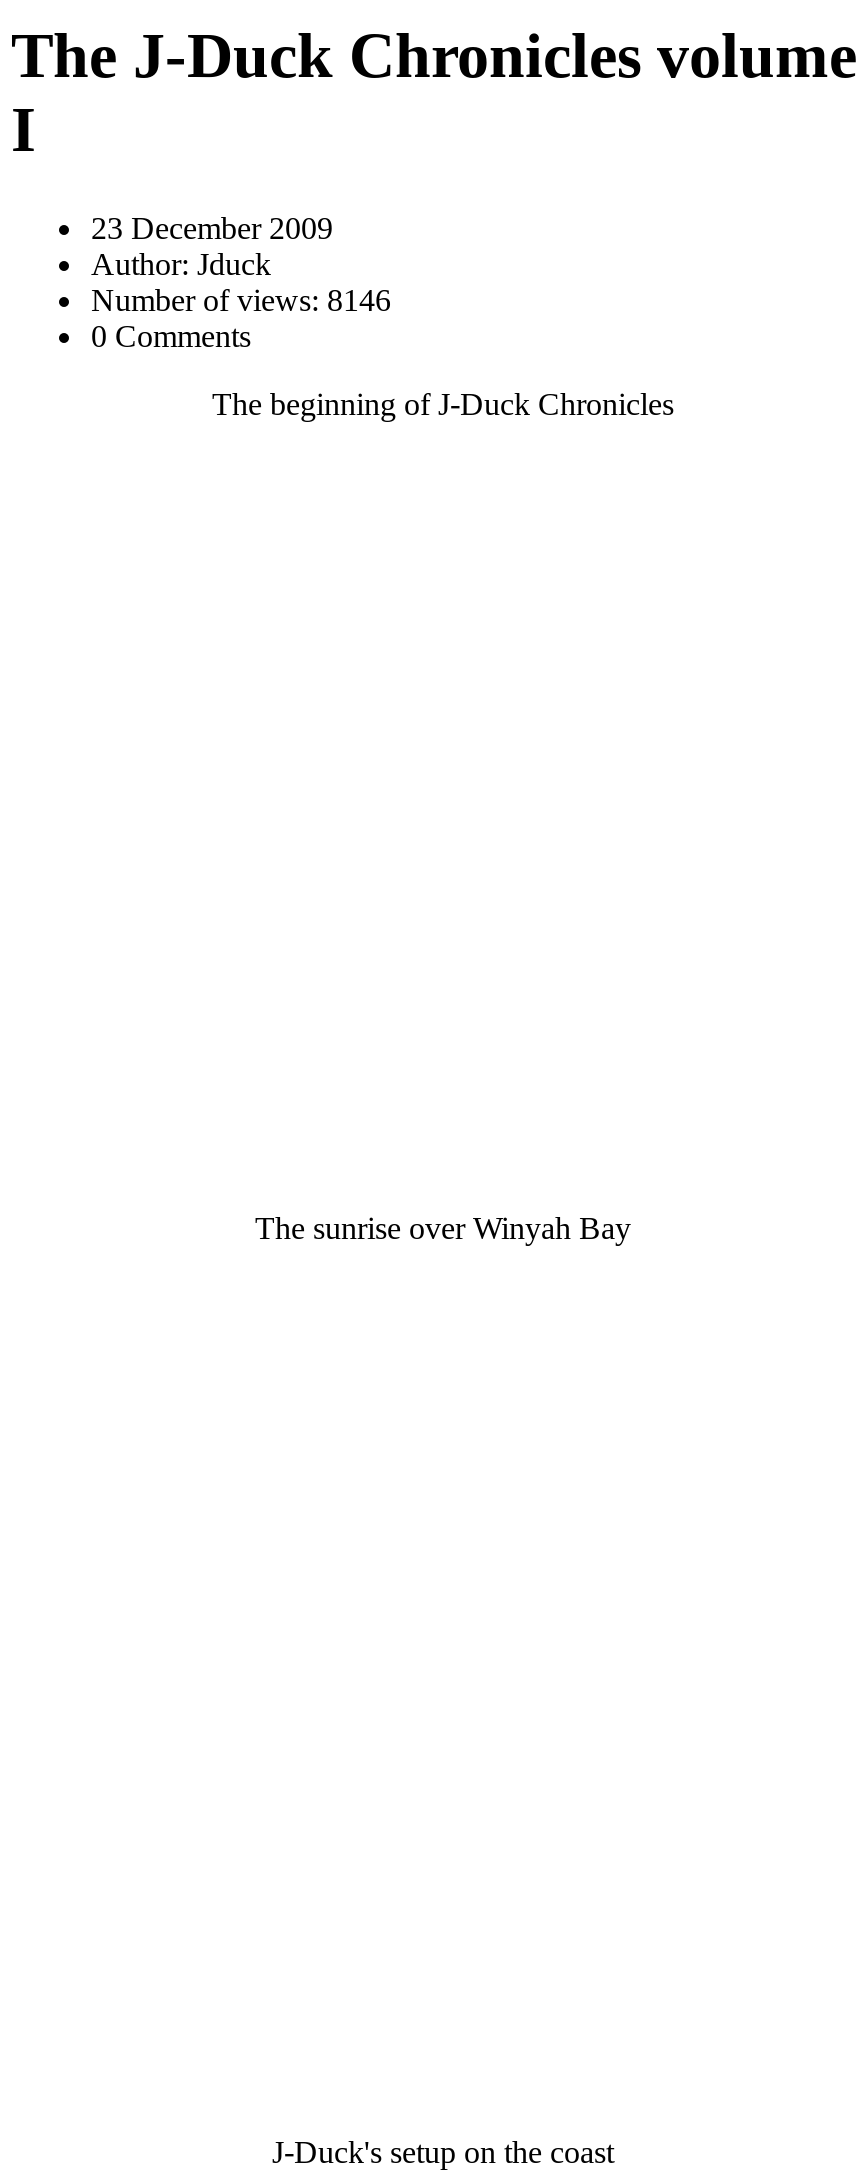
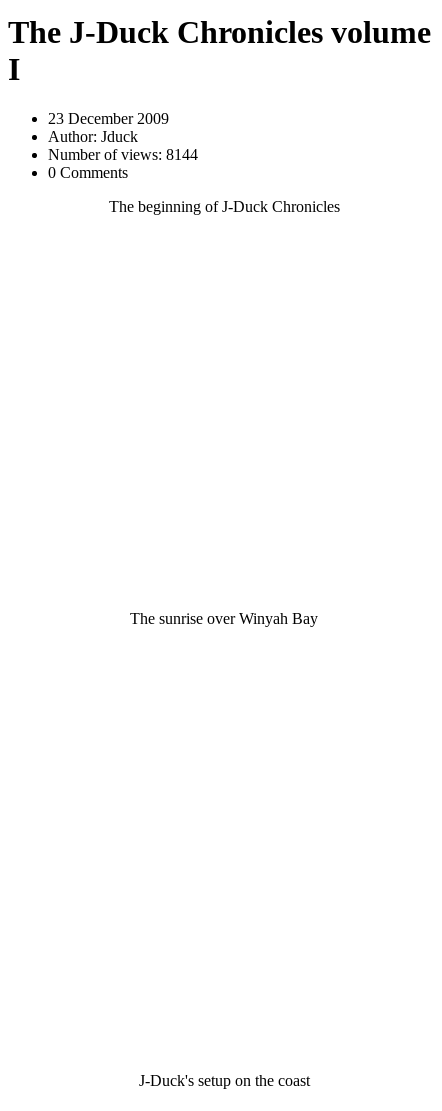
- Number of views: 8146
+ Number of views: 8144
